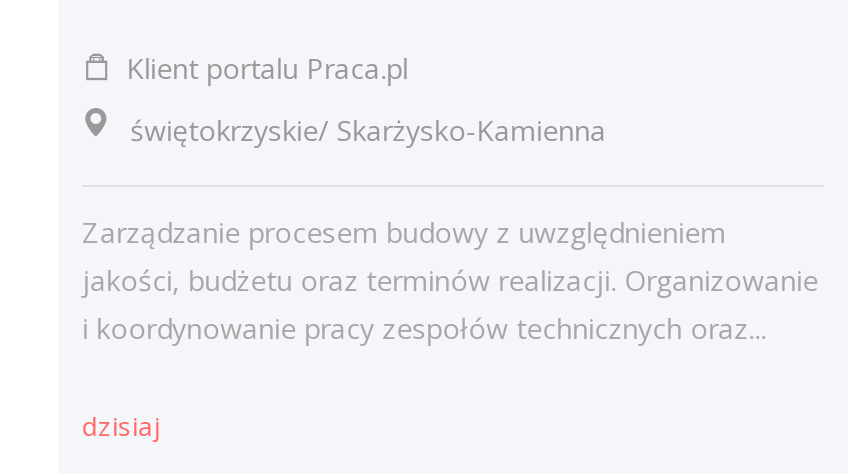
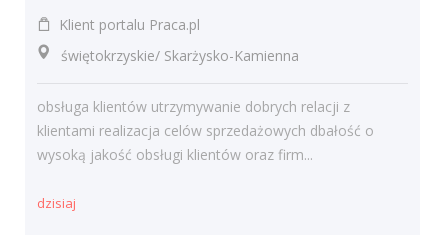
- Zarządzanie procesem budowy z uwzględnieniem
- jakości, budżetu oraz terminów realizacji. Organizowanie
- i koordynowanie pracy zespołów technicznych oraz...
+ obsługa klientów utrzymywanie dobrych relacji z
+ klientami realizacja celów sprzedażowych dbałość o
+ wysoką jakość obsługi klientów oraz firm...
